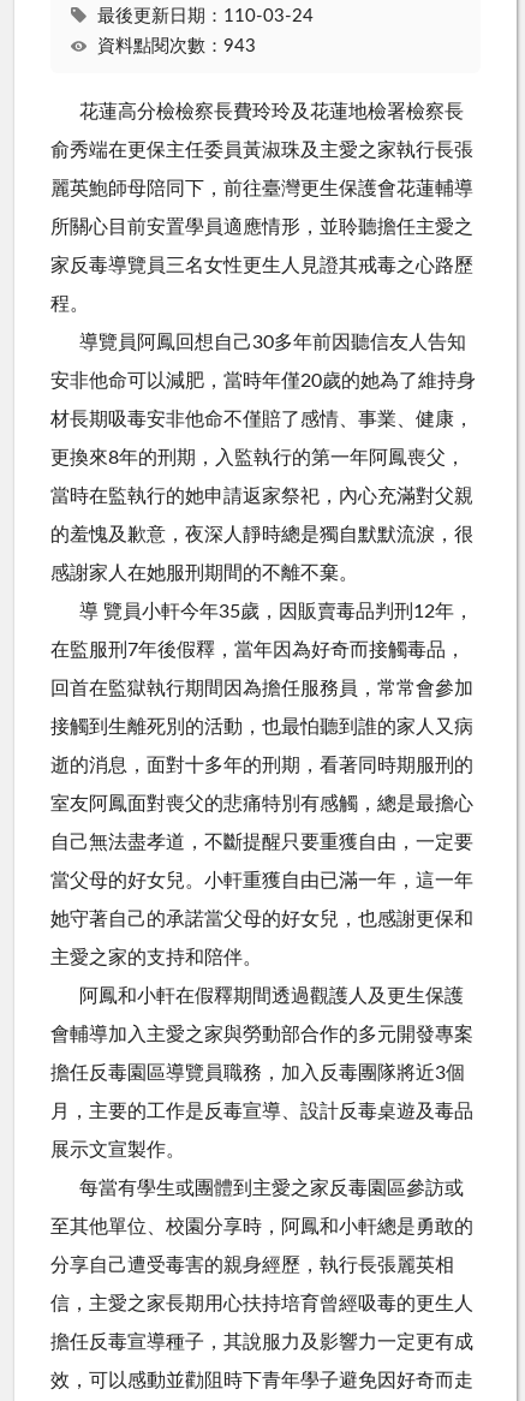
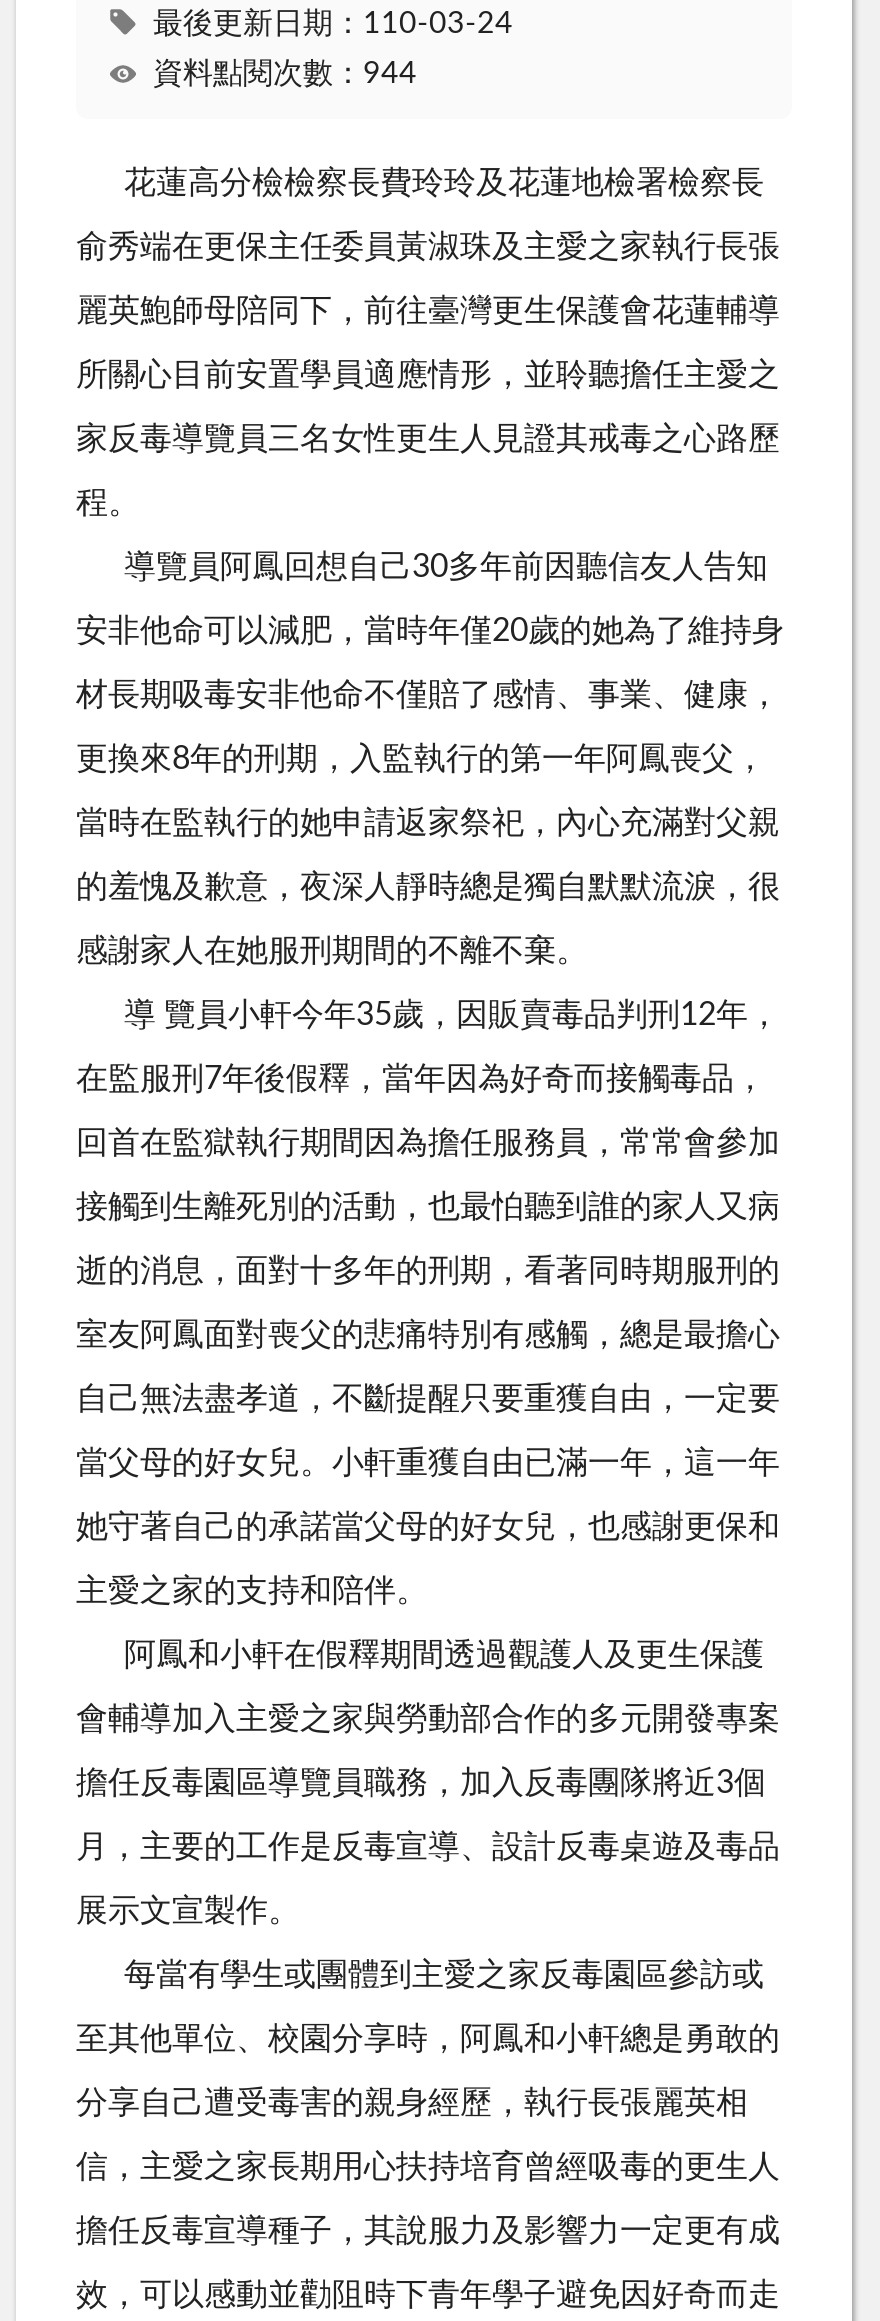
- 資料點閱次數：943
+ 資料點閱次數：944
